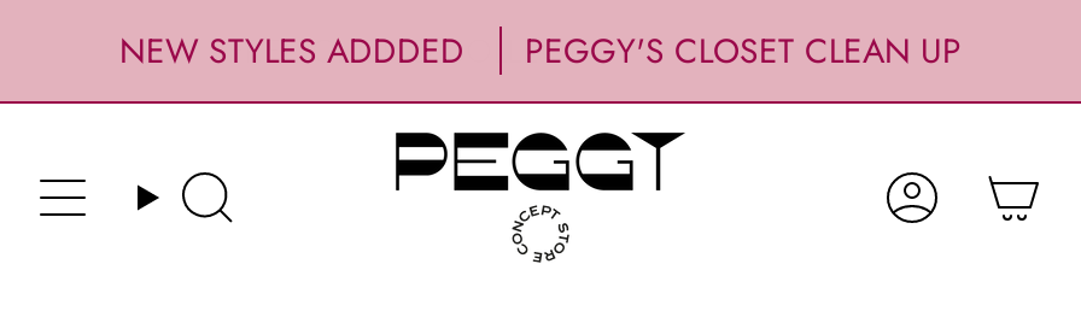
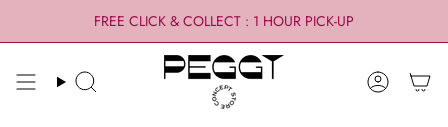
- NEW STYLES ADDDED
- PEGGY'S CLOSET CLEAN UP
+ FREE CLICK & COLLECT : 1 HOUR PICK-UP
